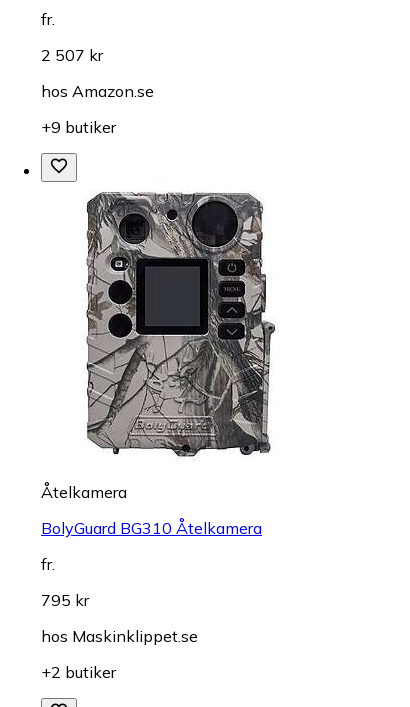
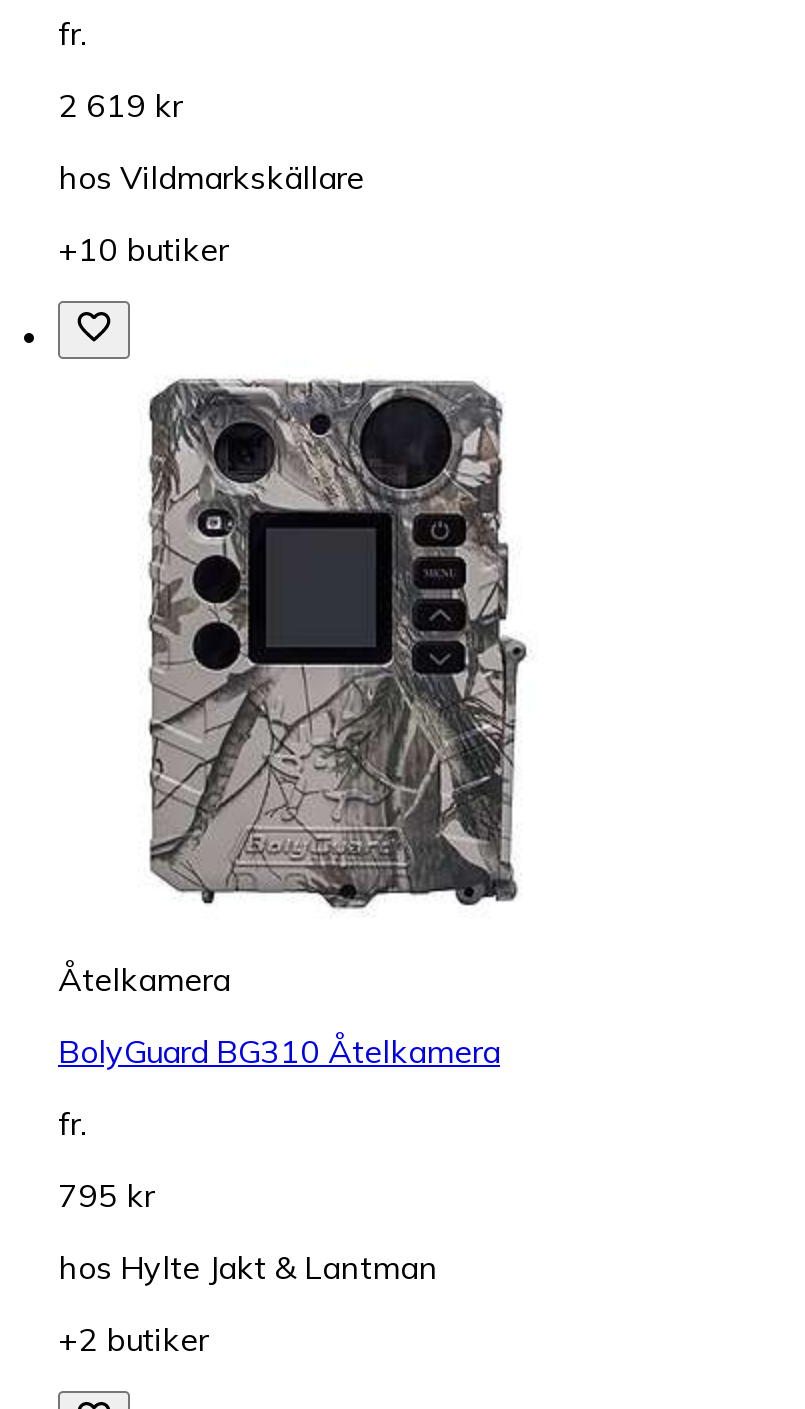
- 2 507 kr
+ 2 619 kr

- hos Amazon.se
+ hos Vildmarkskällare

- +9 butiker
+ +10 butiker

- hos Maskinklippet.se
+ hos Hylte Jakt & Lantman
